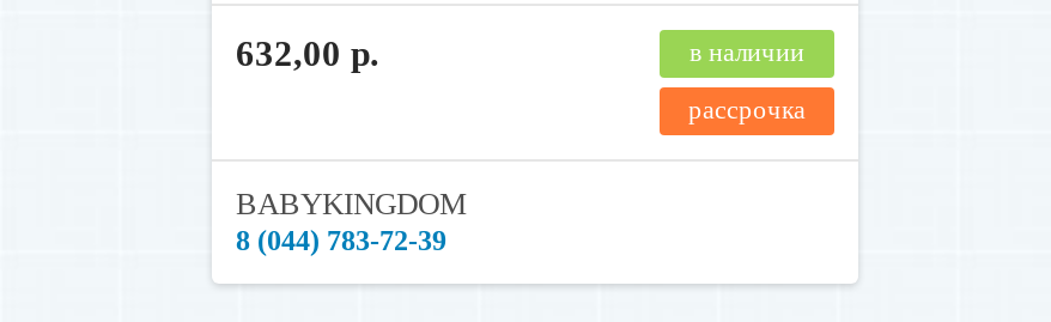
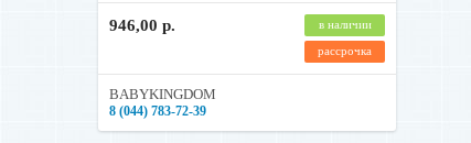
- 632,00 р.
+ 946,00 р.
